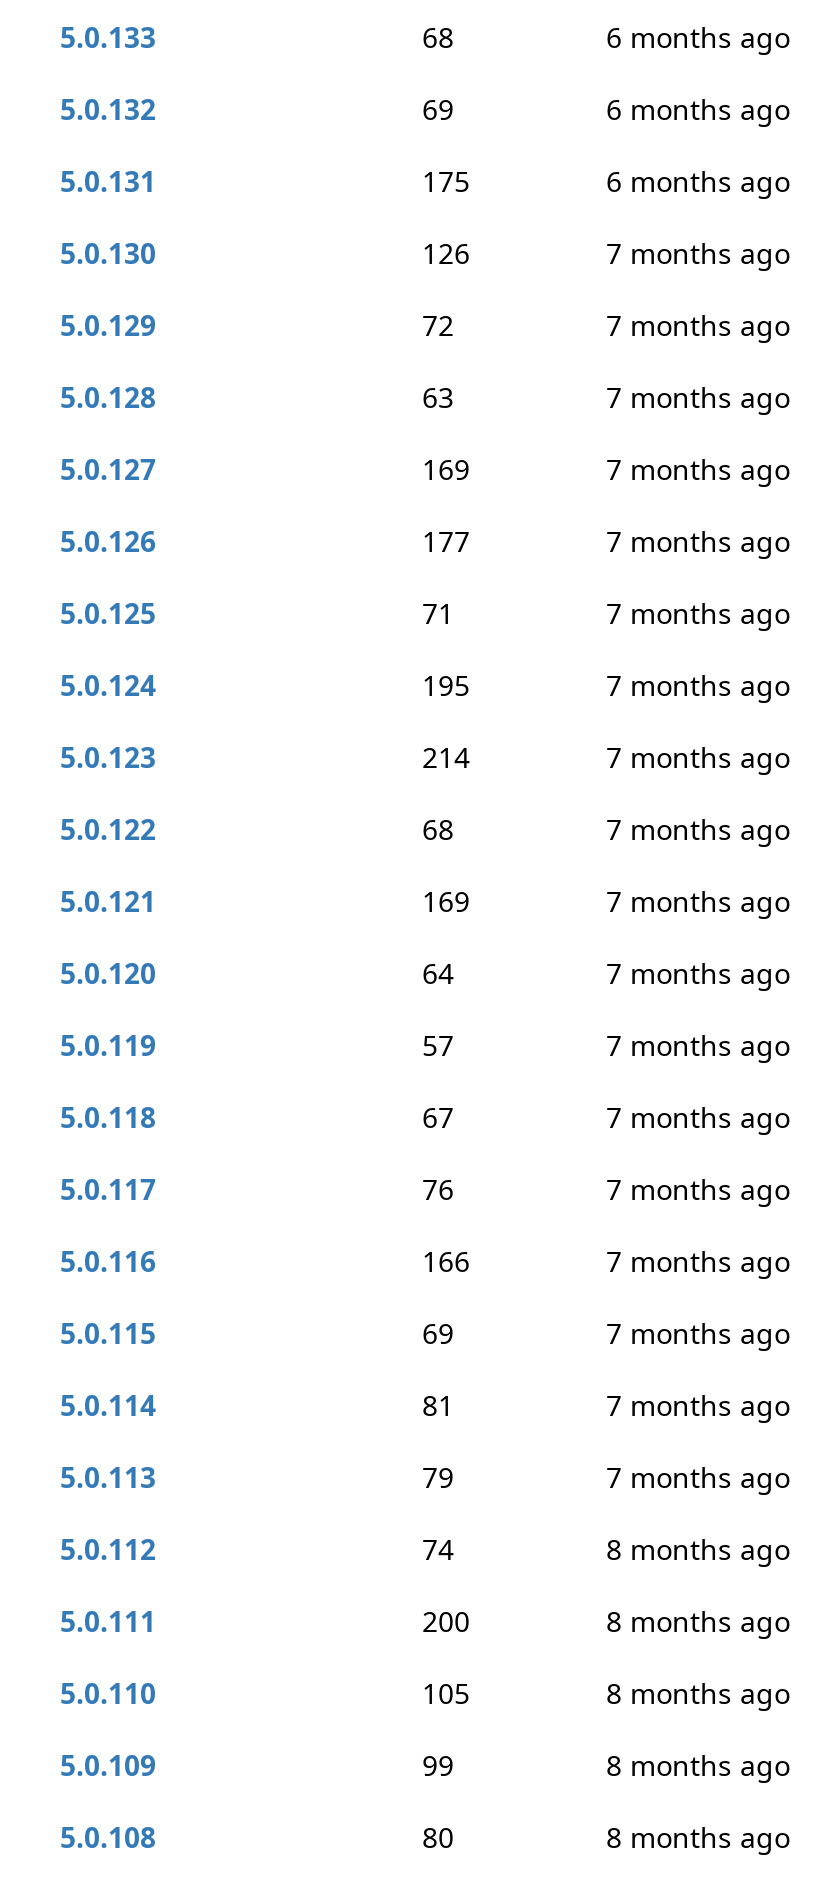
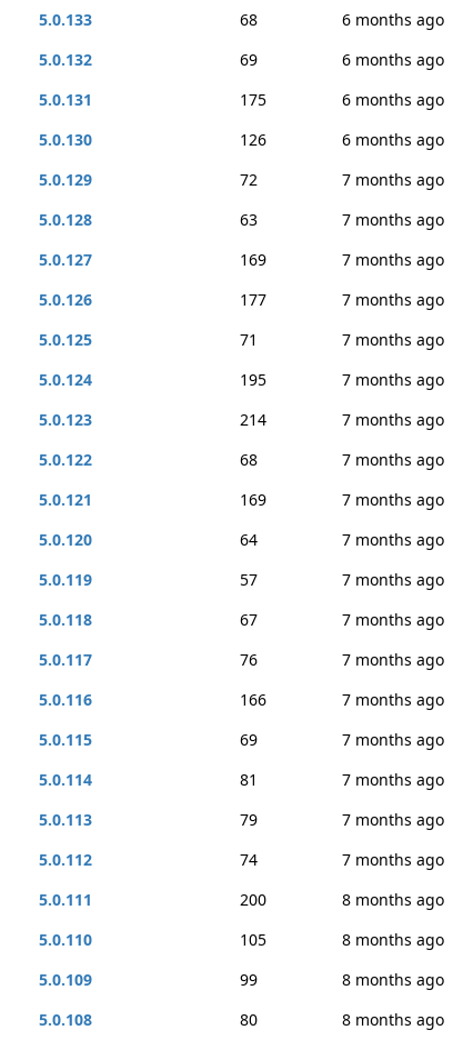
- 7 months ago
+ 6 months ago

- 8 months ago
+ 7 months ago
